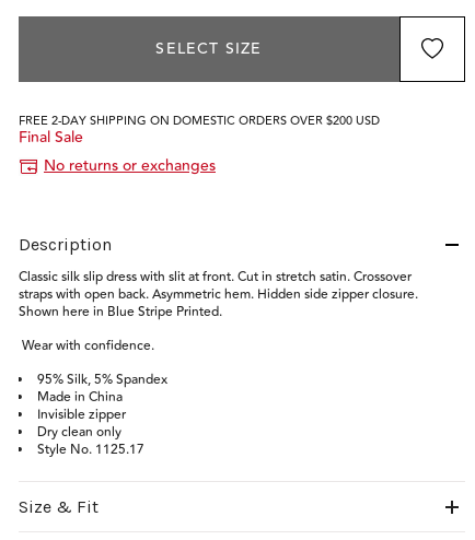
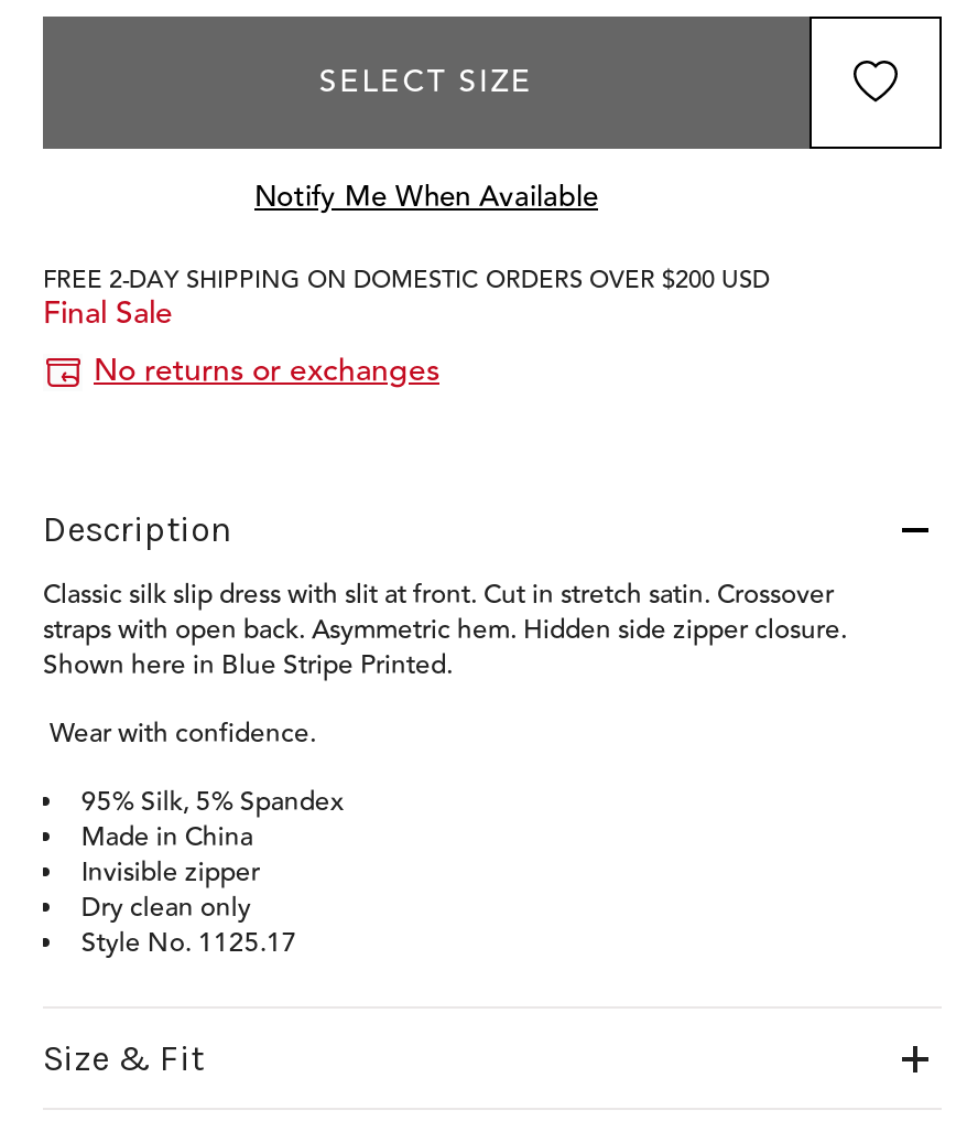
+ Notify Me When Available
